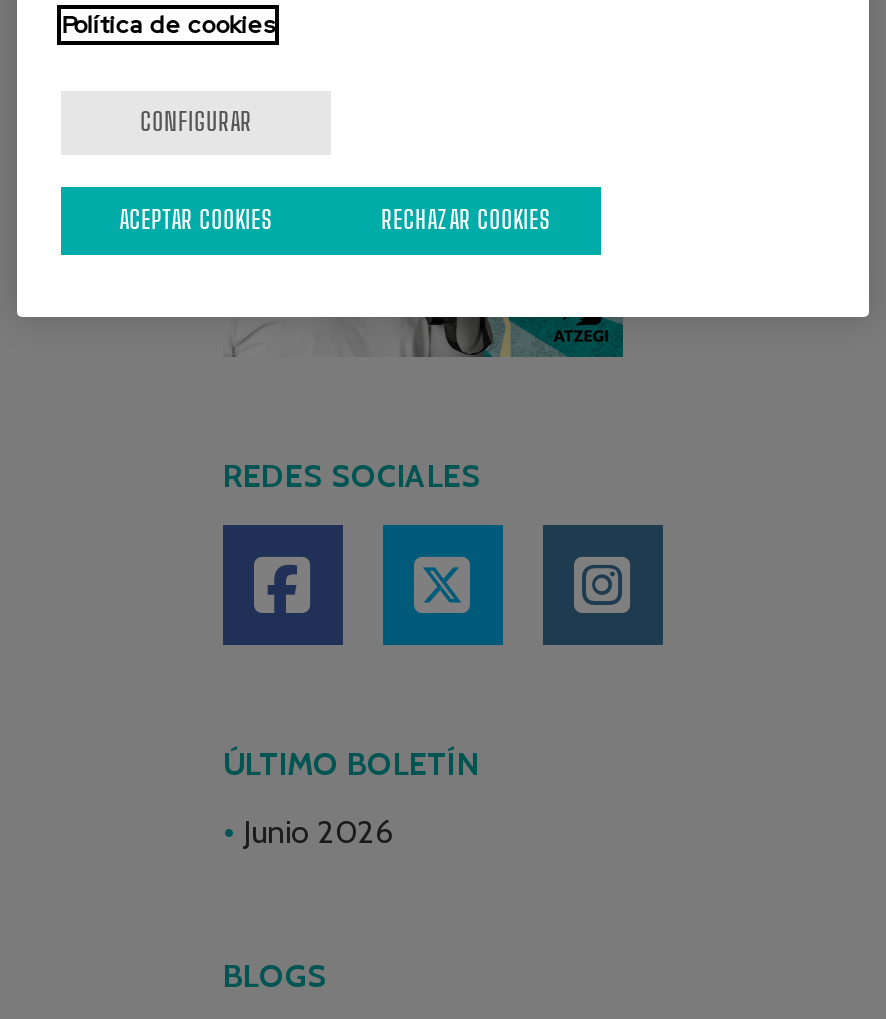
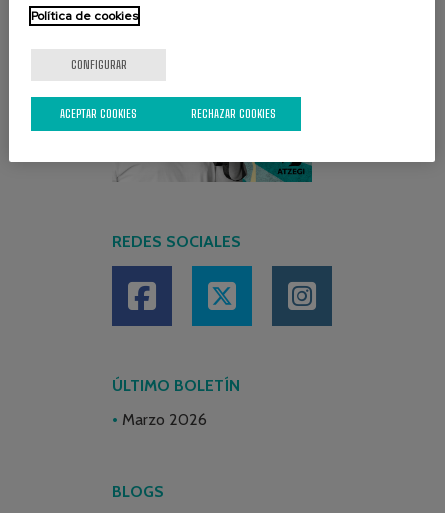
- Junio 2026
+ Marzo 2026
